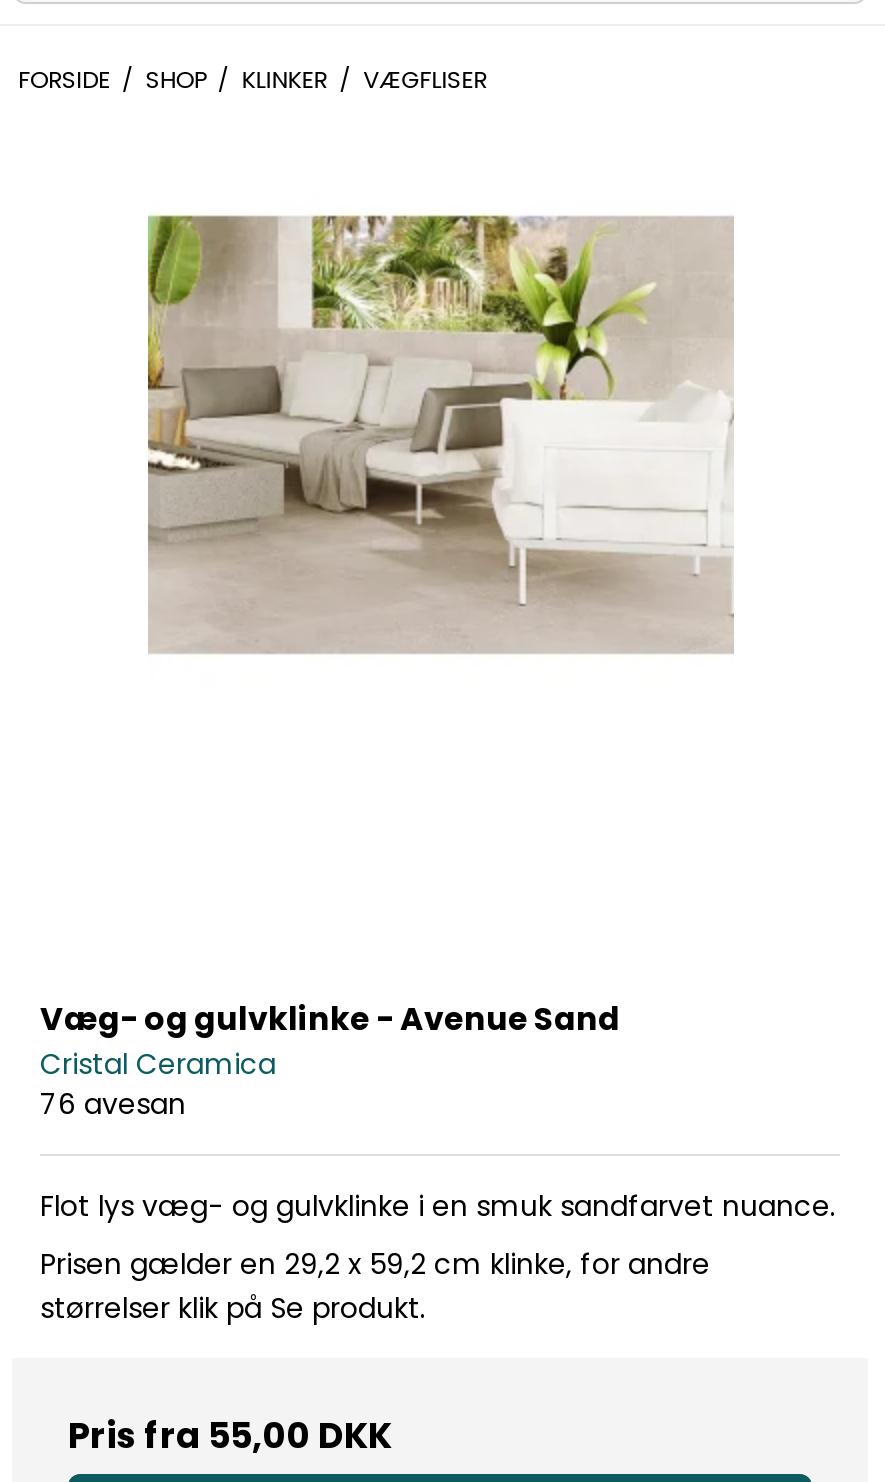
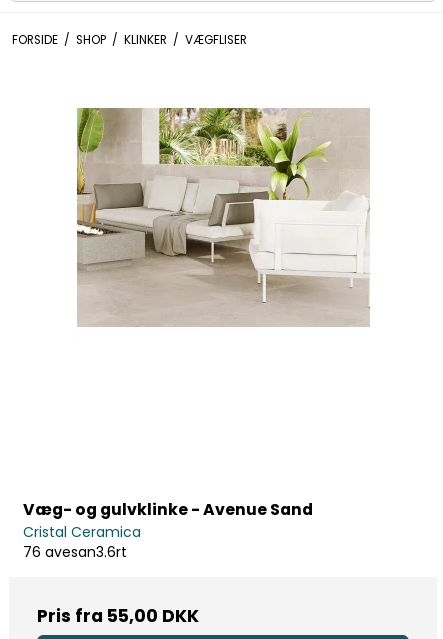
- 76 avesan
- Flot lys væg- og gulvklinke i en smuk sandfarvet nuance.
- Prisen gælder en 29,2 x 59,2 cm klinke, for andre
- størrelser klik på Se produkt.
+ 76 avesan3.6rt
